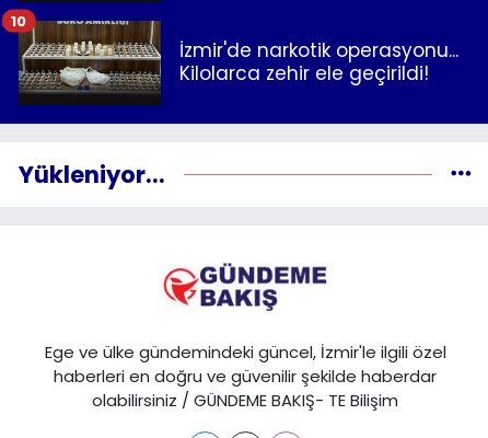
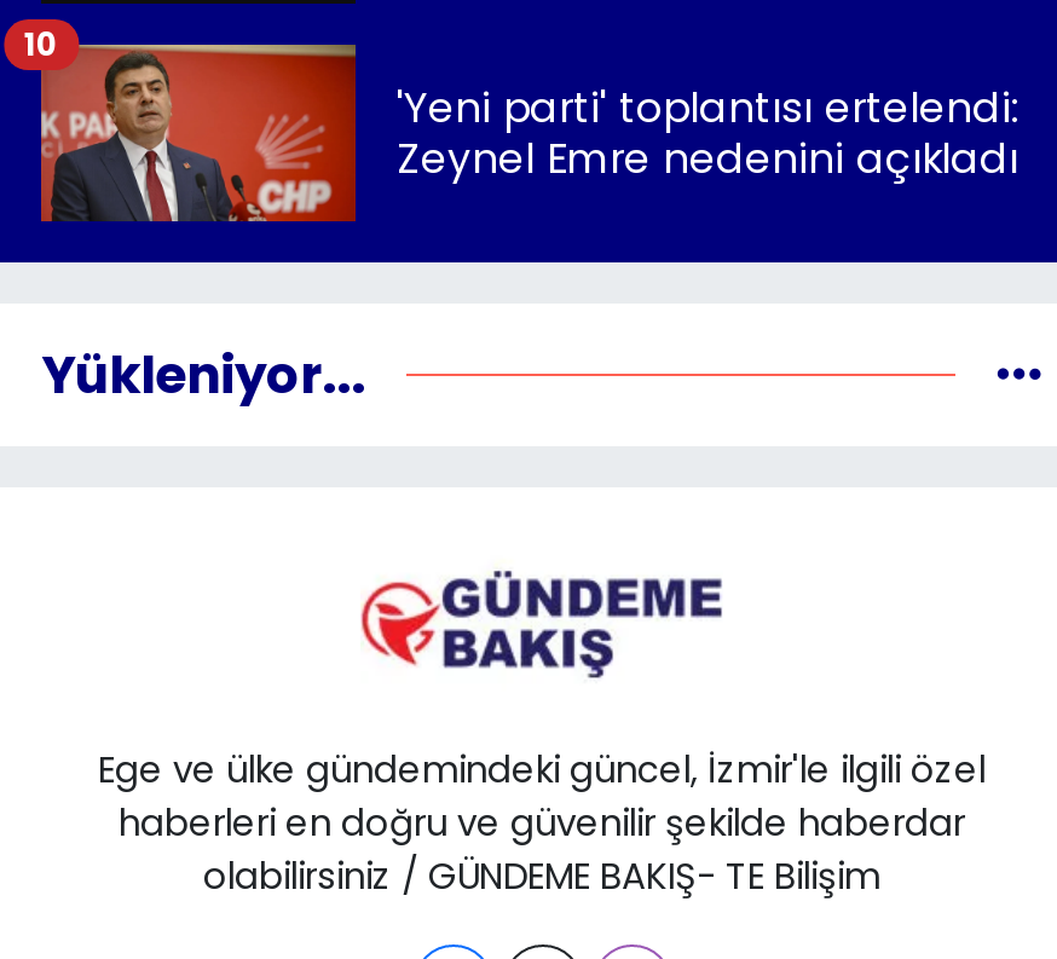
- [image]
- İzmir'de narkotik operasyonu...
- Kilolarca zehir ele geçirildi!
+ [image]
+ 'Yeni parti' toplantısı ertelendi:
+ Zeynel Emre nedenini açıkladı
